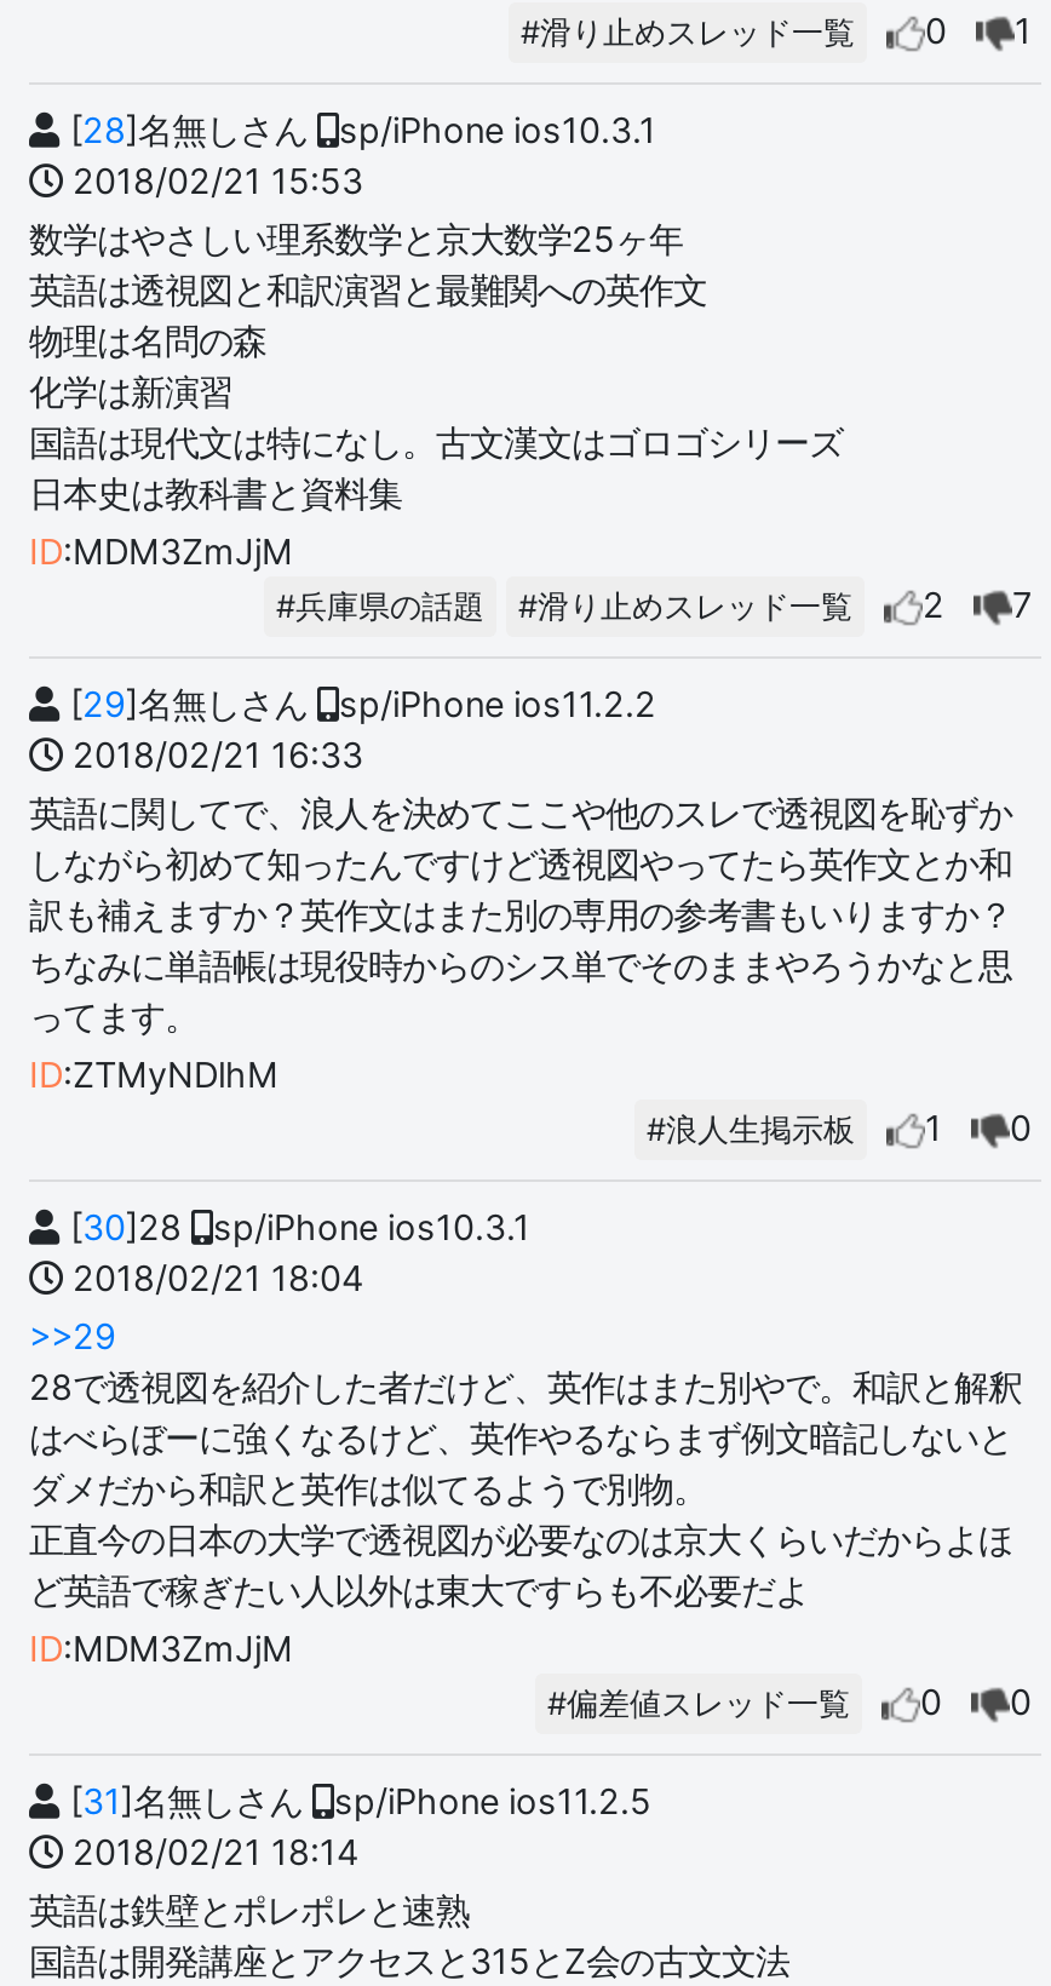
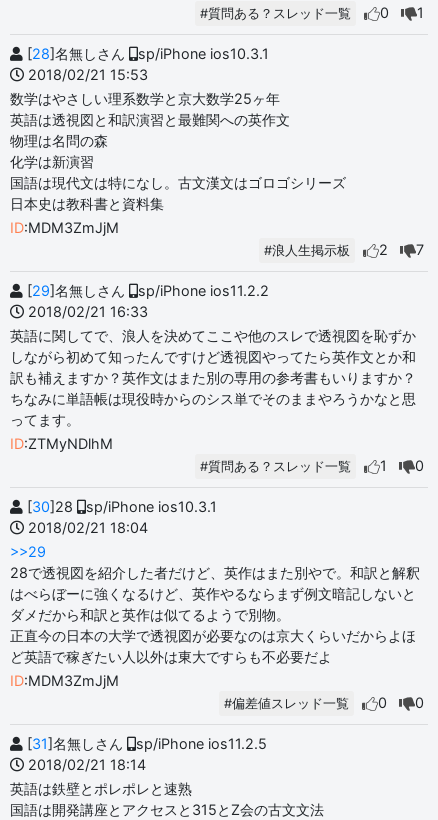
- #滑り止めスレッド一覧
+ #質問ある？スレッド一覧

- #兵庫県の話題
- #滑り止めスレッド一覧

moved up: #浪人生掲示板

+ #質問ある？スレッド一覧
